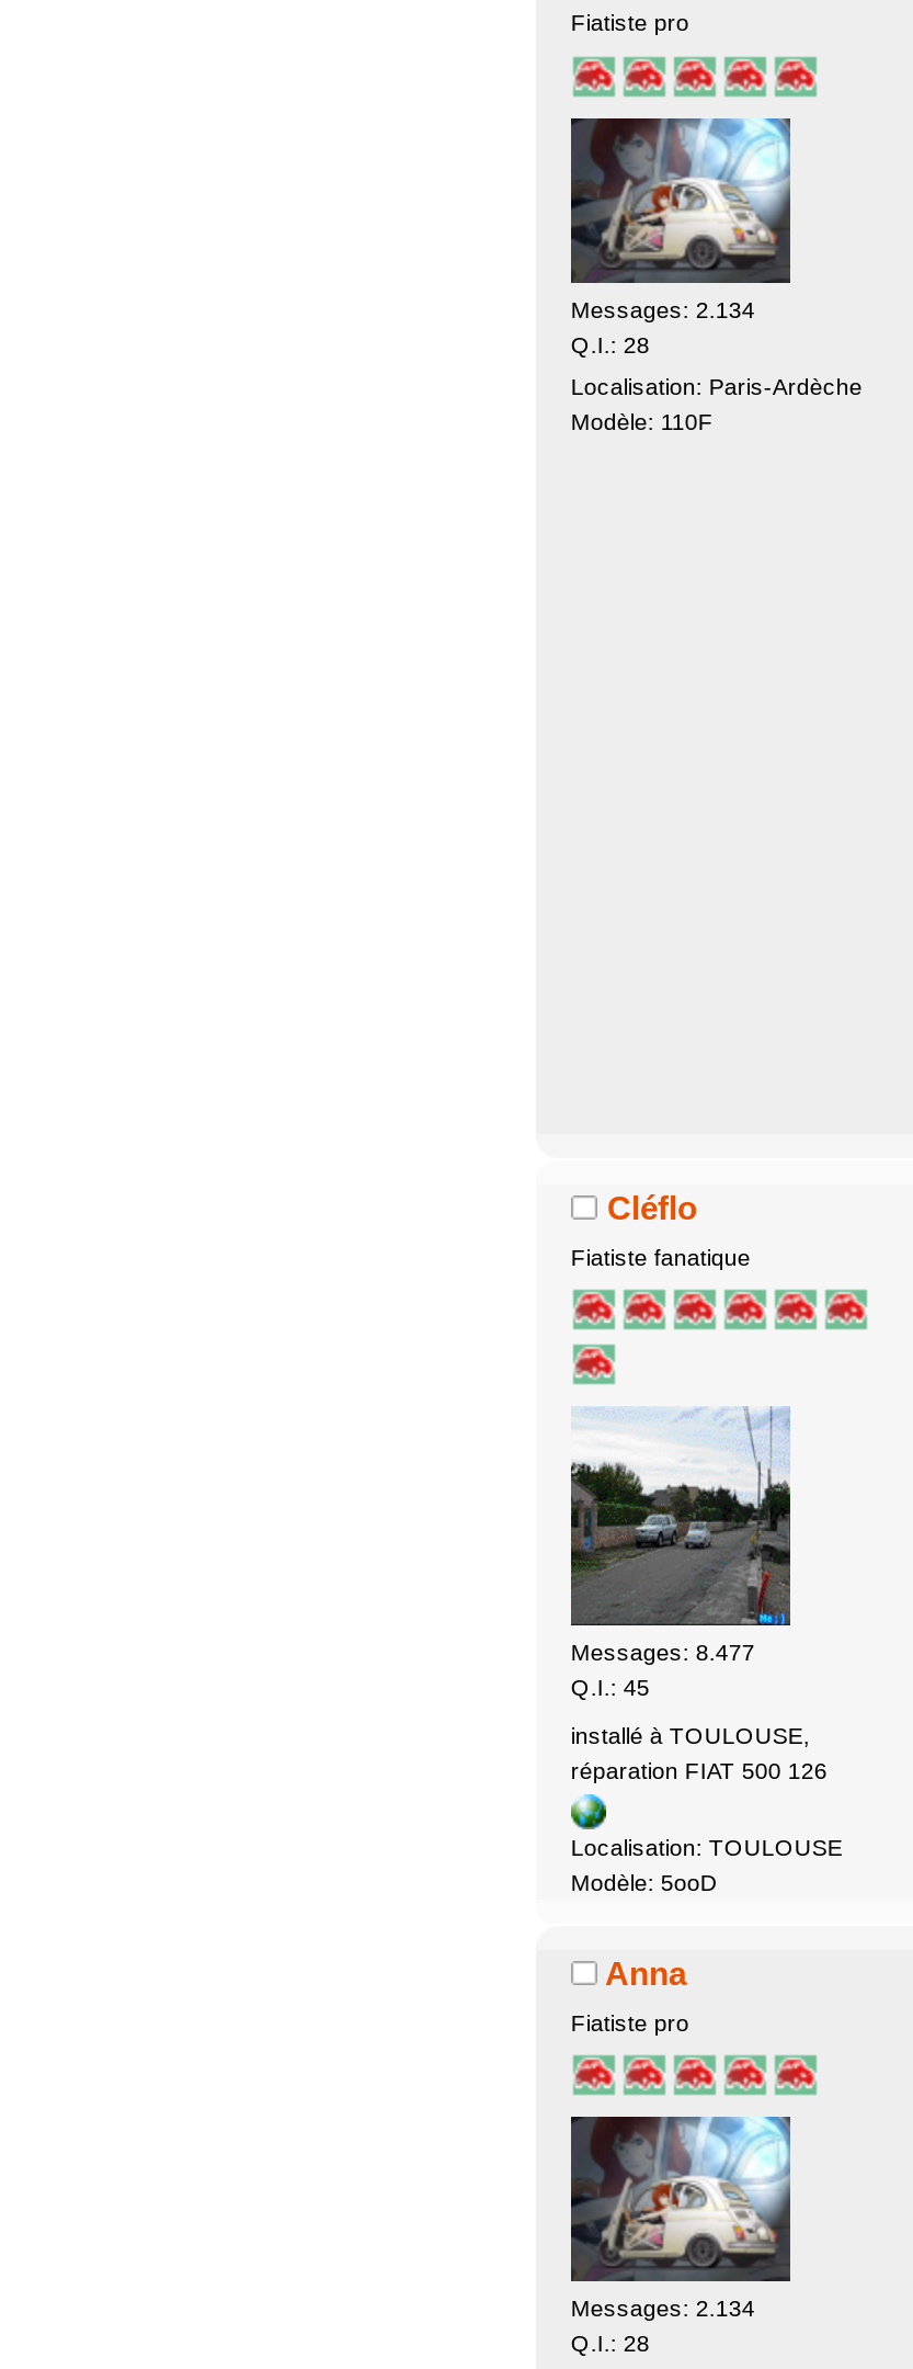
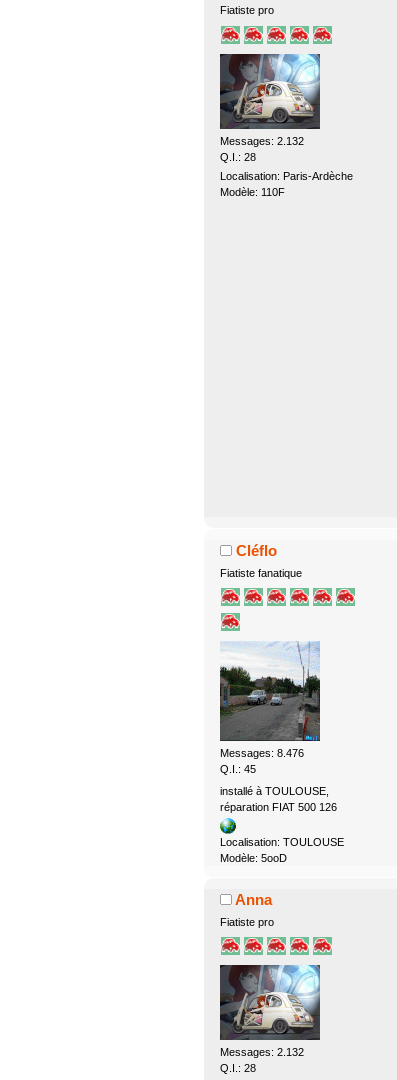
- Messages: 2.134
+ Messages: 2.132

- Messages: 8.477
+ Messages: 8.476

- Messages: 2.134
+ Messages: 2.132
